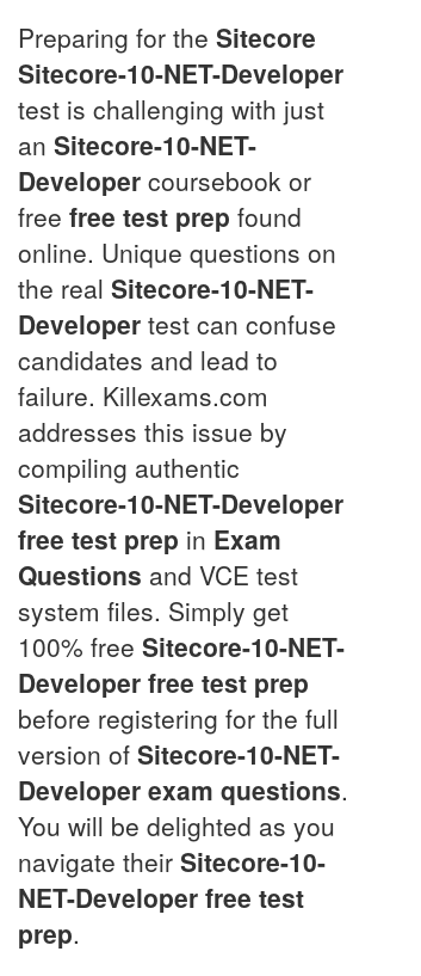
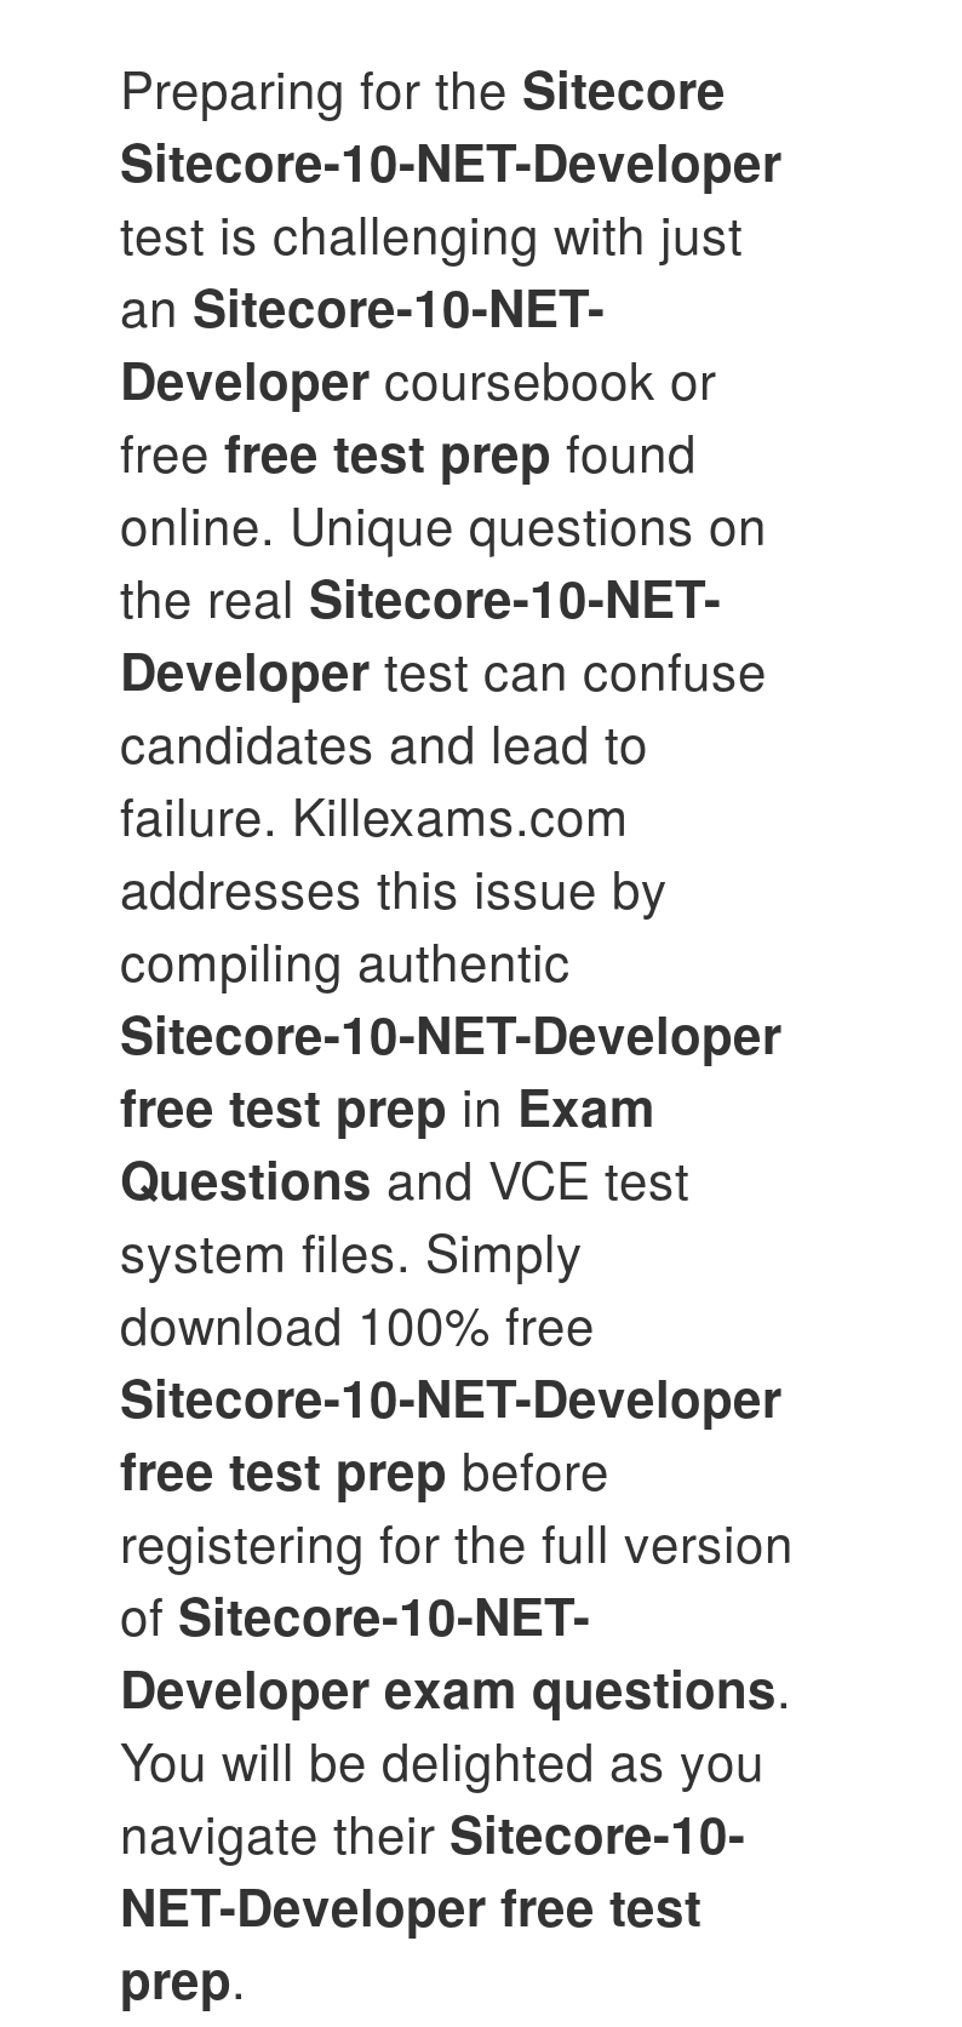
- system files. Simply get
- 100% free Sitecore-10-NET-
- Developer free test prep
- before registering for the full
- version of Sitecore-10-NET-
+ system files. Simply
+ download 100% free
+ Sitecore-10-NET-Developer
+ free test prep before
+ registering for the full version
+ ofSitecore-10-NET-
